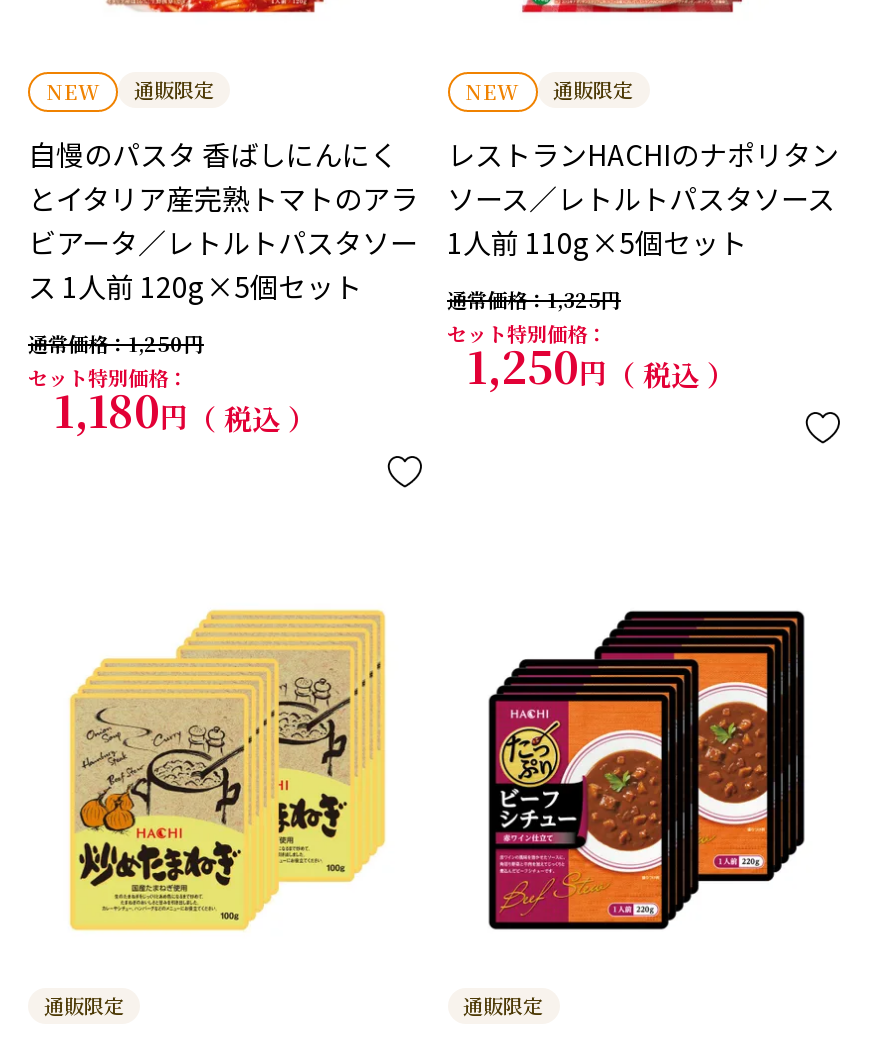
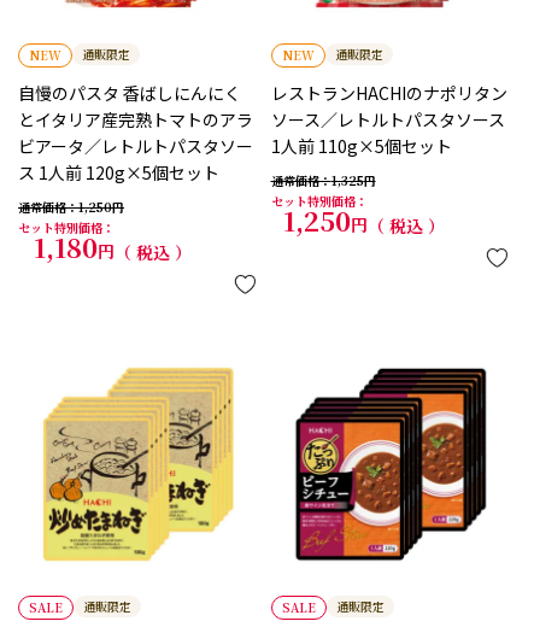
+ SALE

+ SALE
